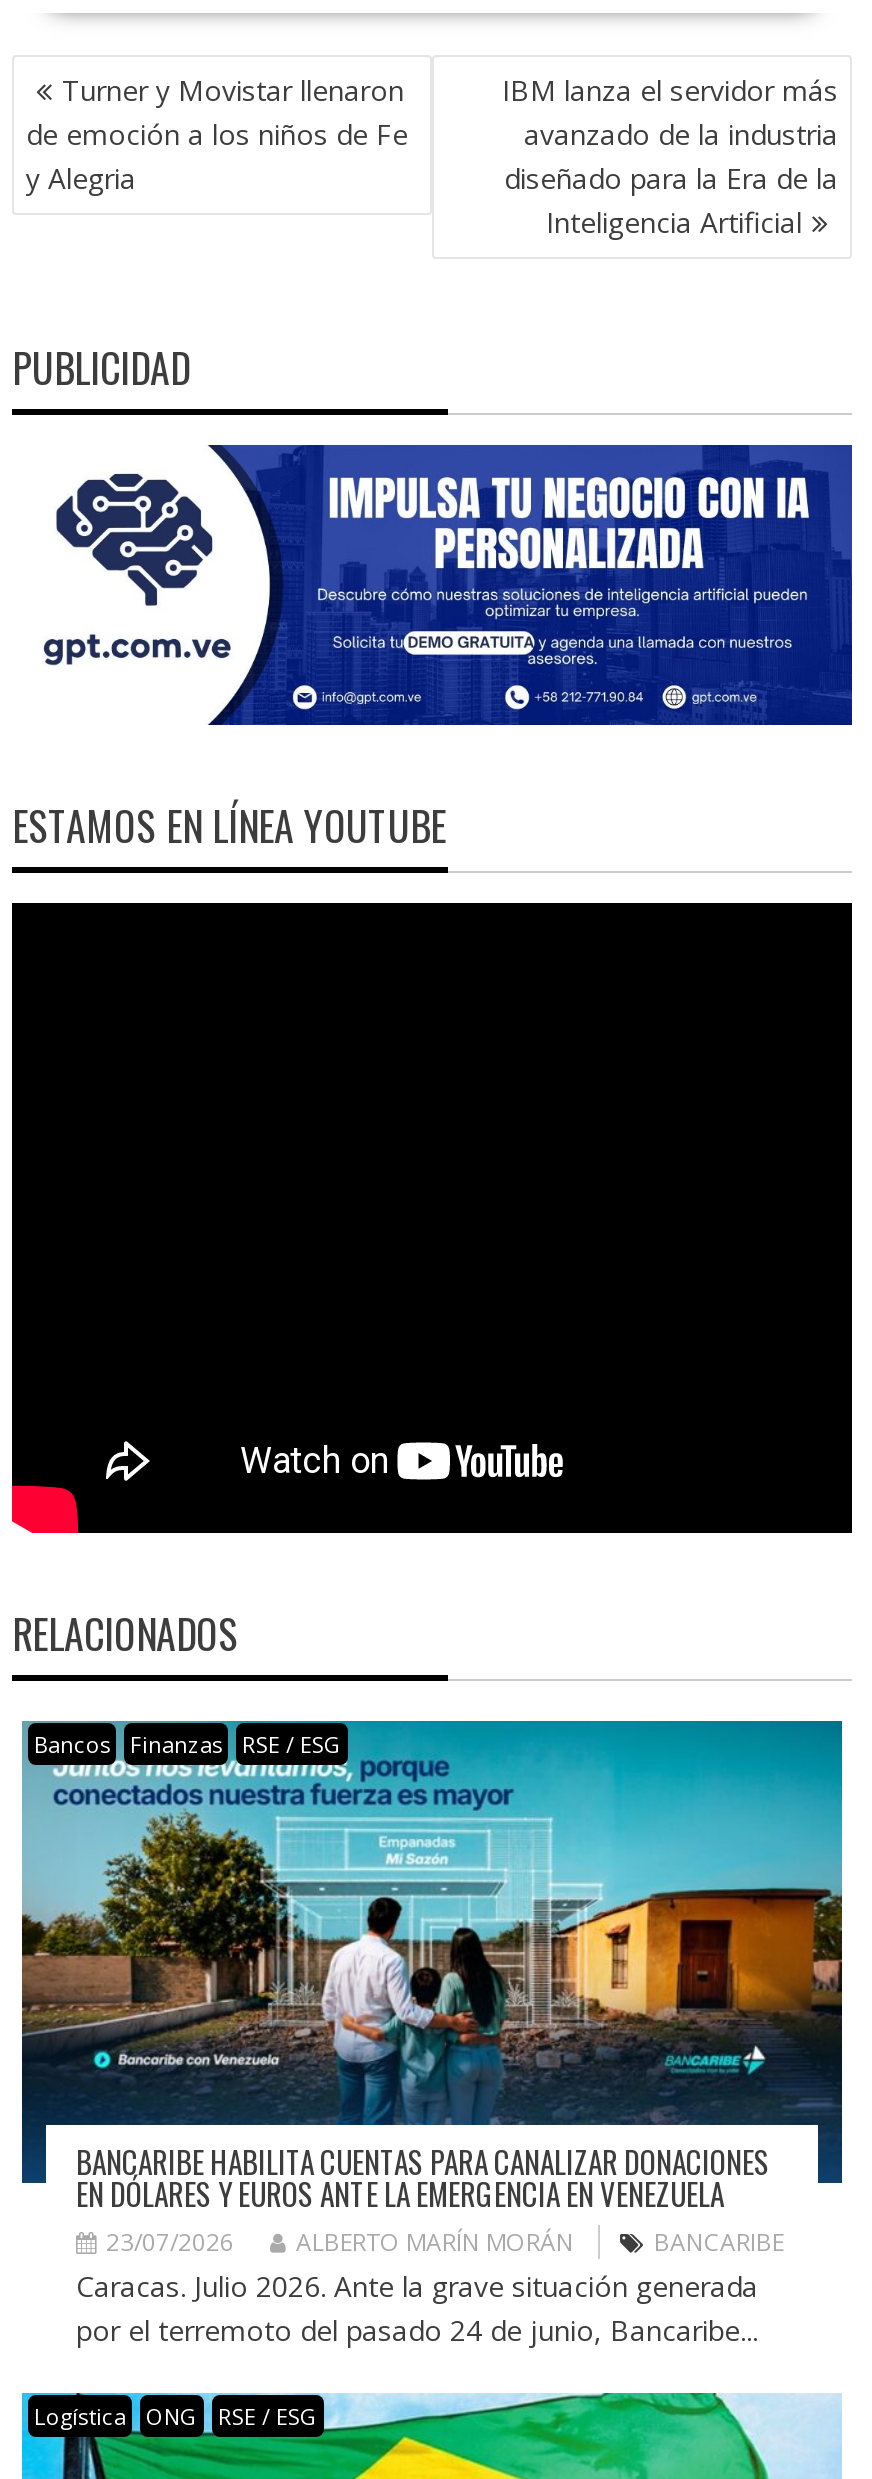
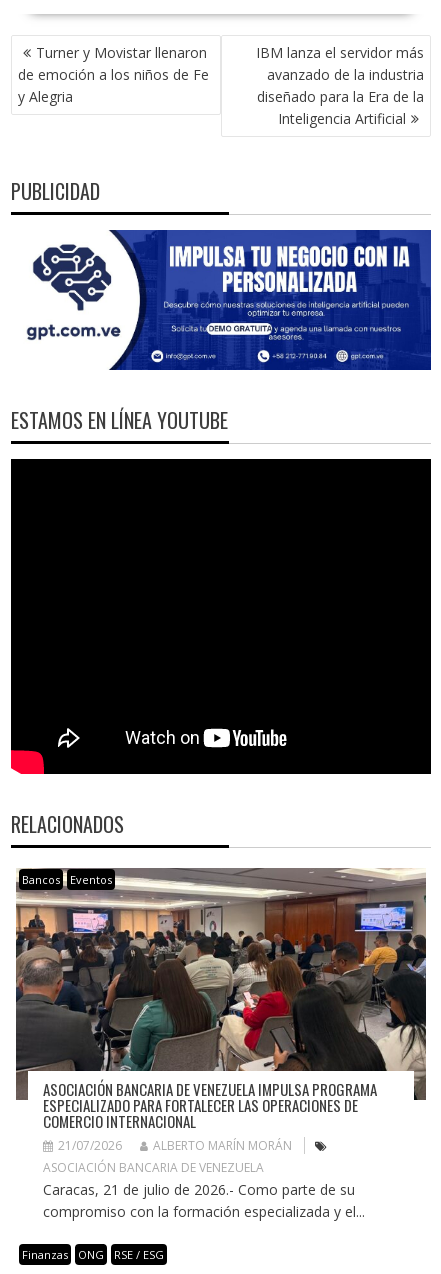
- [image]
- Finanzas
- RSE / ESG
+ [image]
+ Eventos

- BANCARIBE HABILITA CUENTAS PARA CANALIZAR DONACIONES
- EN DÓLARES Y EUROS ANTE LA EMERGENCIA EN VENEZUELA
- 23/07/2026
+ ASOCIACIÓN BANCARIA DE VENEZUELA IMPULSA PROGRAMA
+ ESPECIALIZADO PARA FORTALECER LAS OPERACIONES DE
+ COMERCIO INTERNACIONAL
+ 21/07/2026

- BANCARIBE
- Caracas. Julio 2026. Ante la grave situación generada
- por el terremoto del pasado 24 de junio, Bancaribe...
+ ASOCIACIÓN BANCARIA DE VENEZUELA
+ Caracas, 21 de julio de 2026.- Como parte de su
+ compromiso con la formación especializada y el...

- Logística
+ Finanzas
